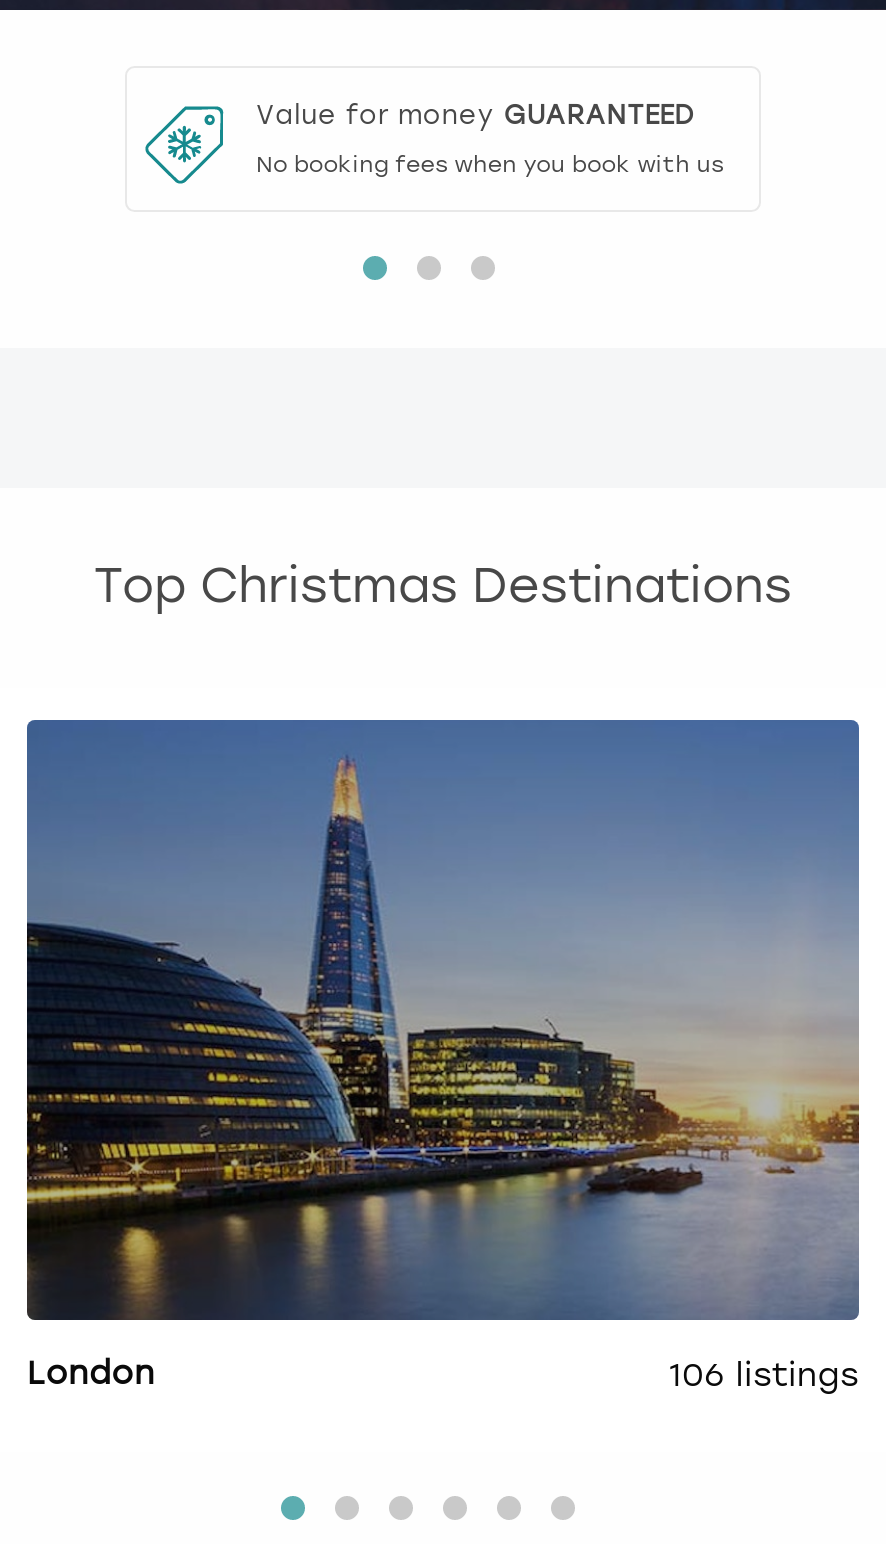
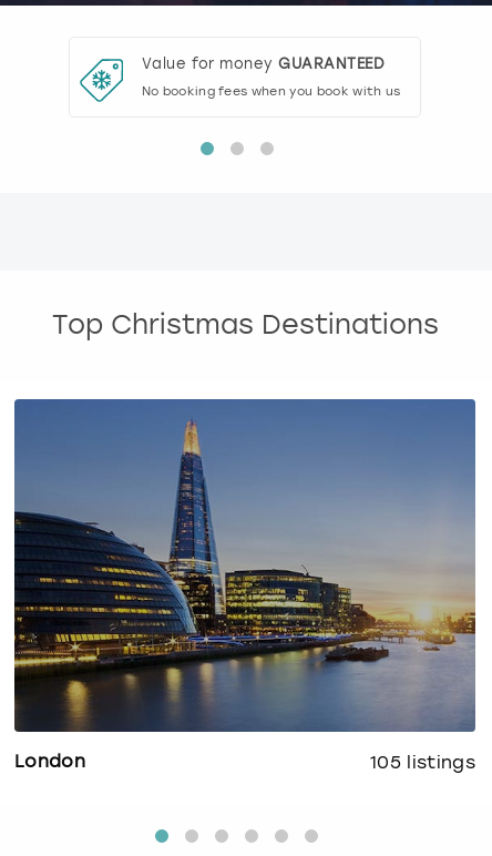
- 106 listings
+ 105 listings
